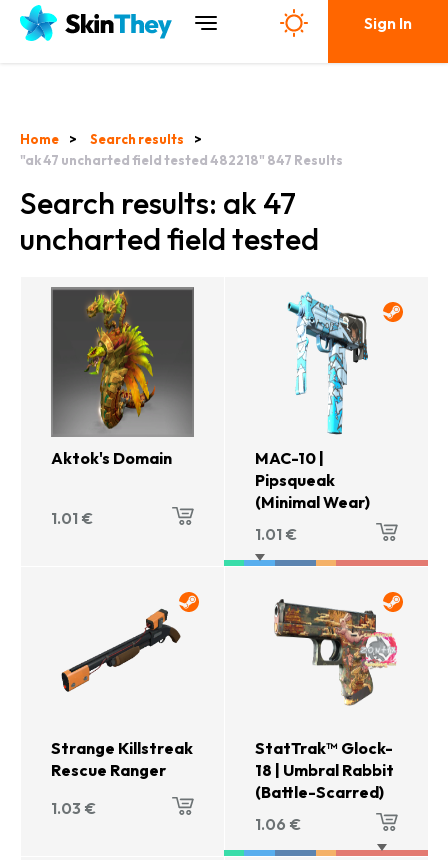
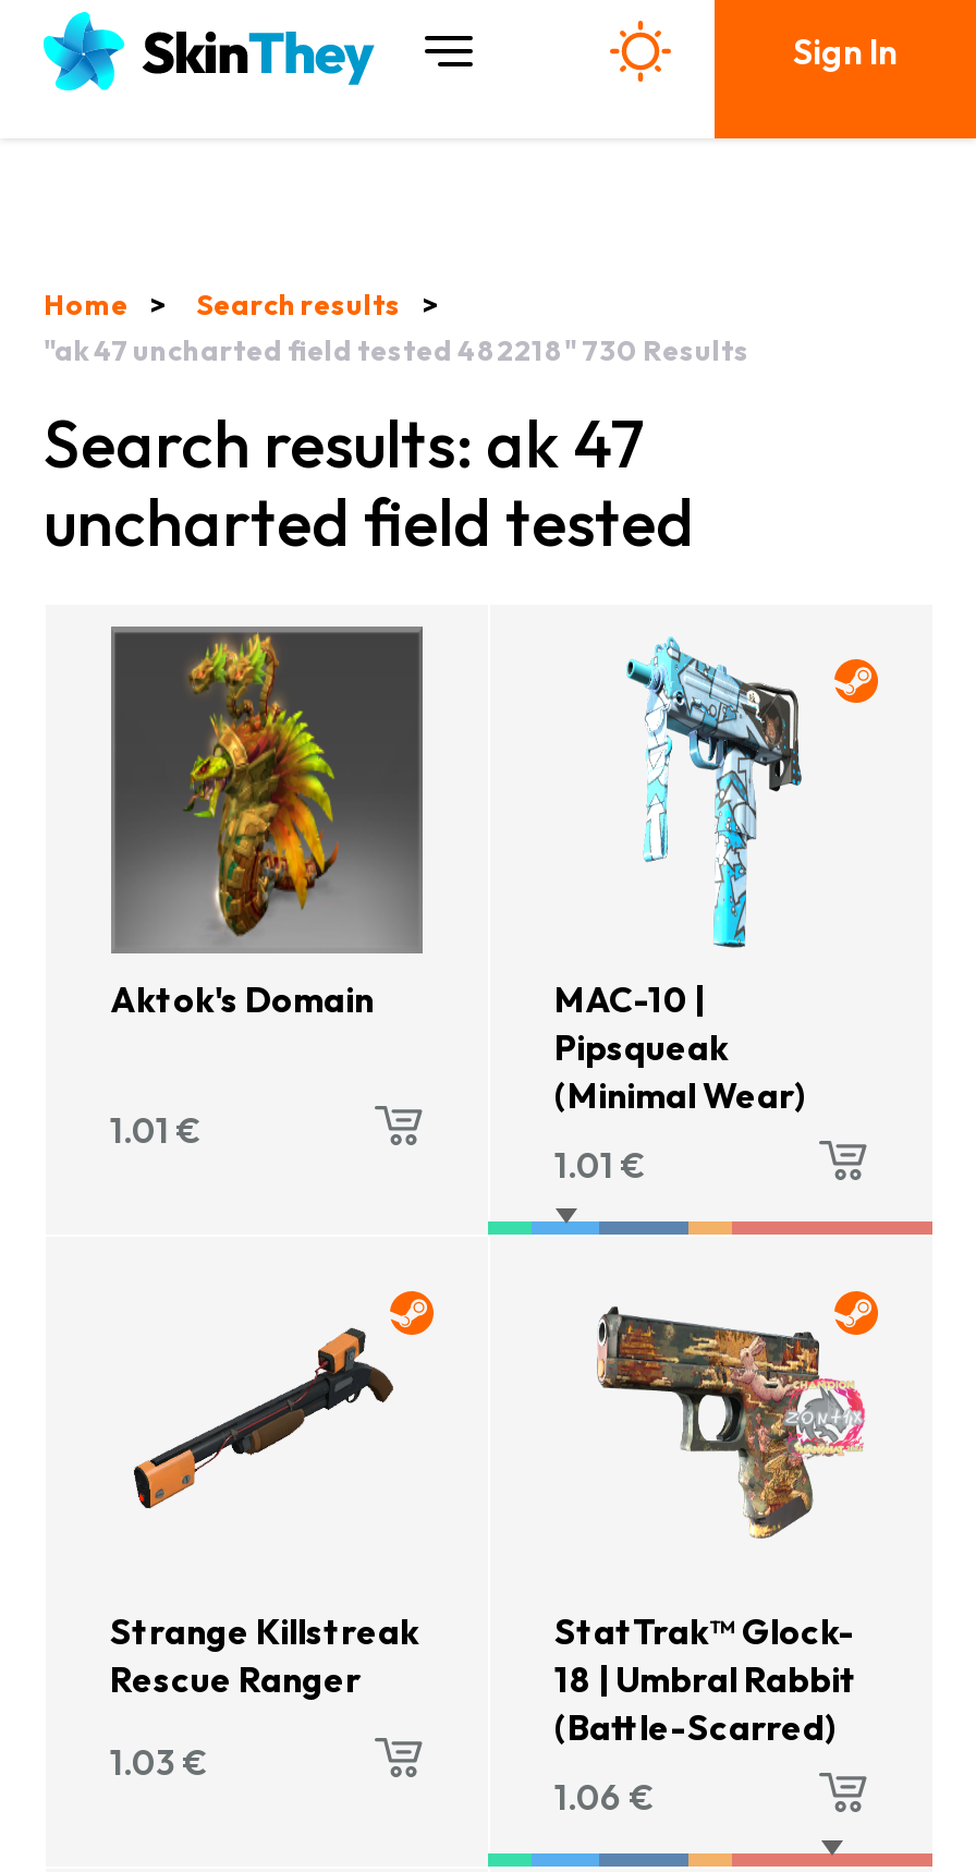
- "ak 47 uncharted field tested 482218" 847 Results
+ "ak 47 uncharted field tested 482218" 730 Results
